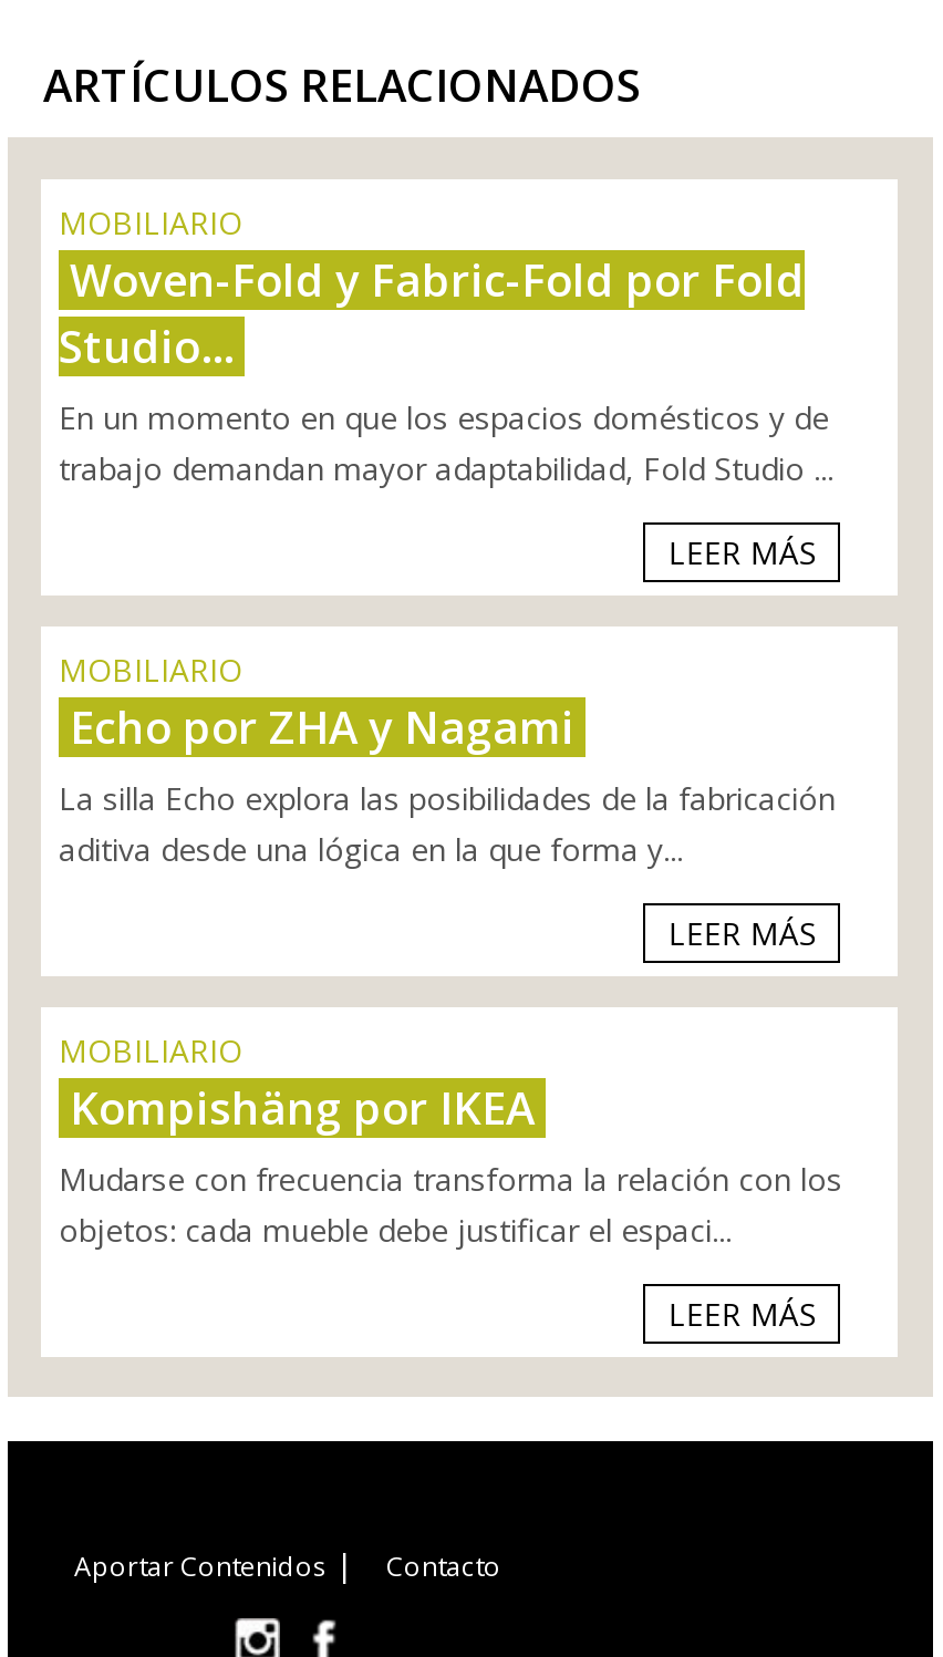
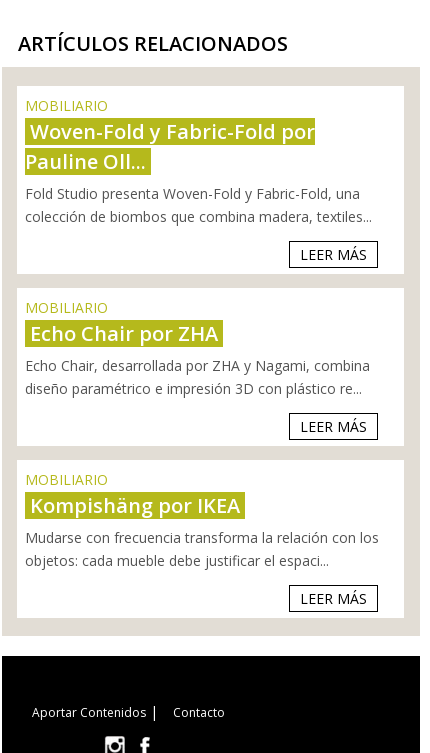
- Woven-Fold y Fabric-Fold por Fold
- Studio...
- En un momento en que los espacios domésticos y de
- trabajo demandan mayor adaptabilidad, Fold Studio ...
+ Woven-Fold y Fabric-Fold por
+ Pauline Oll...
+ Fold Studio presenta Woven-Fold y Fabric-Fold, una
+ colección de biombos que combina madera, textiles...

- Echo por ZHA y Nagami
- La silla Echo explora las posibilidades de la fabricación
- aditiva desde una lógica en la que forma y...
+ Echo Chair por ZHA
+ Echo Chair, desarrollada por ZHA y Nagami, combina
+ diseño paramétrico e impresión 3D con plástico re...
